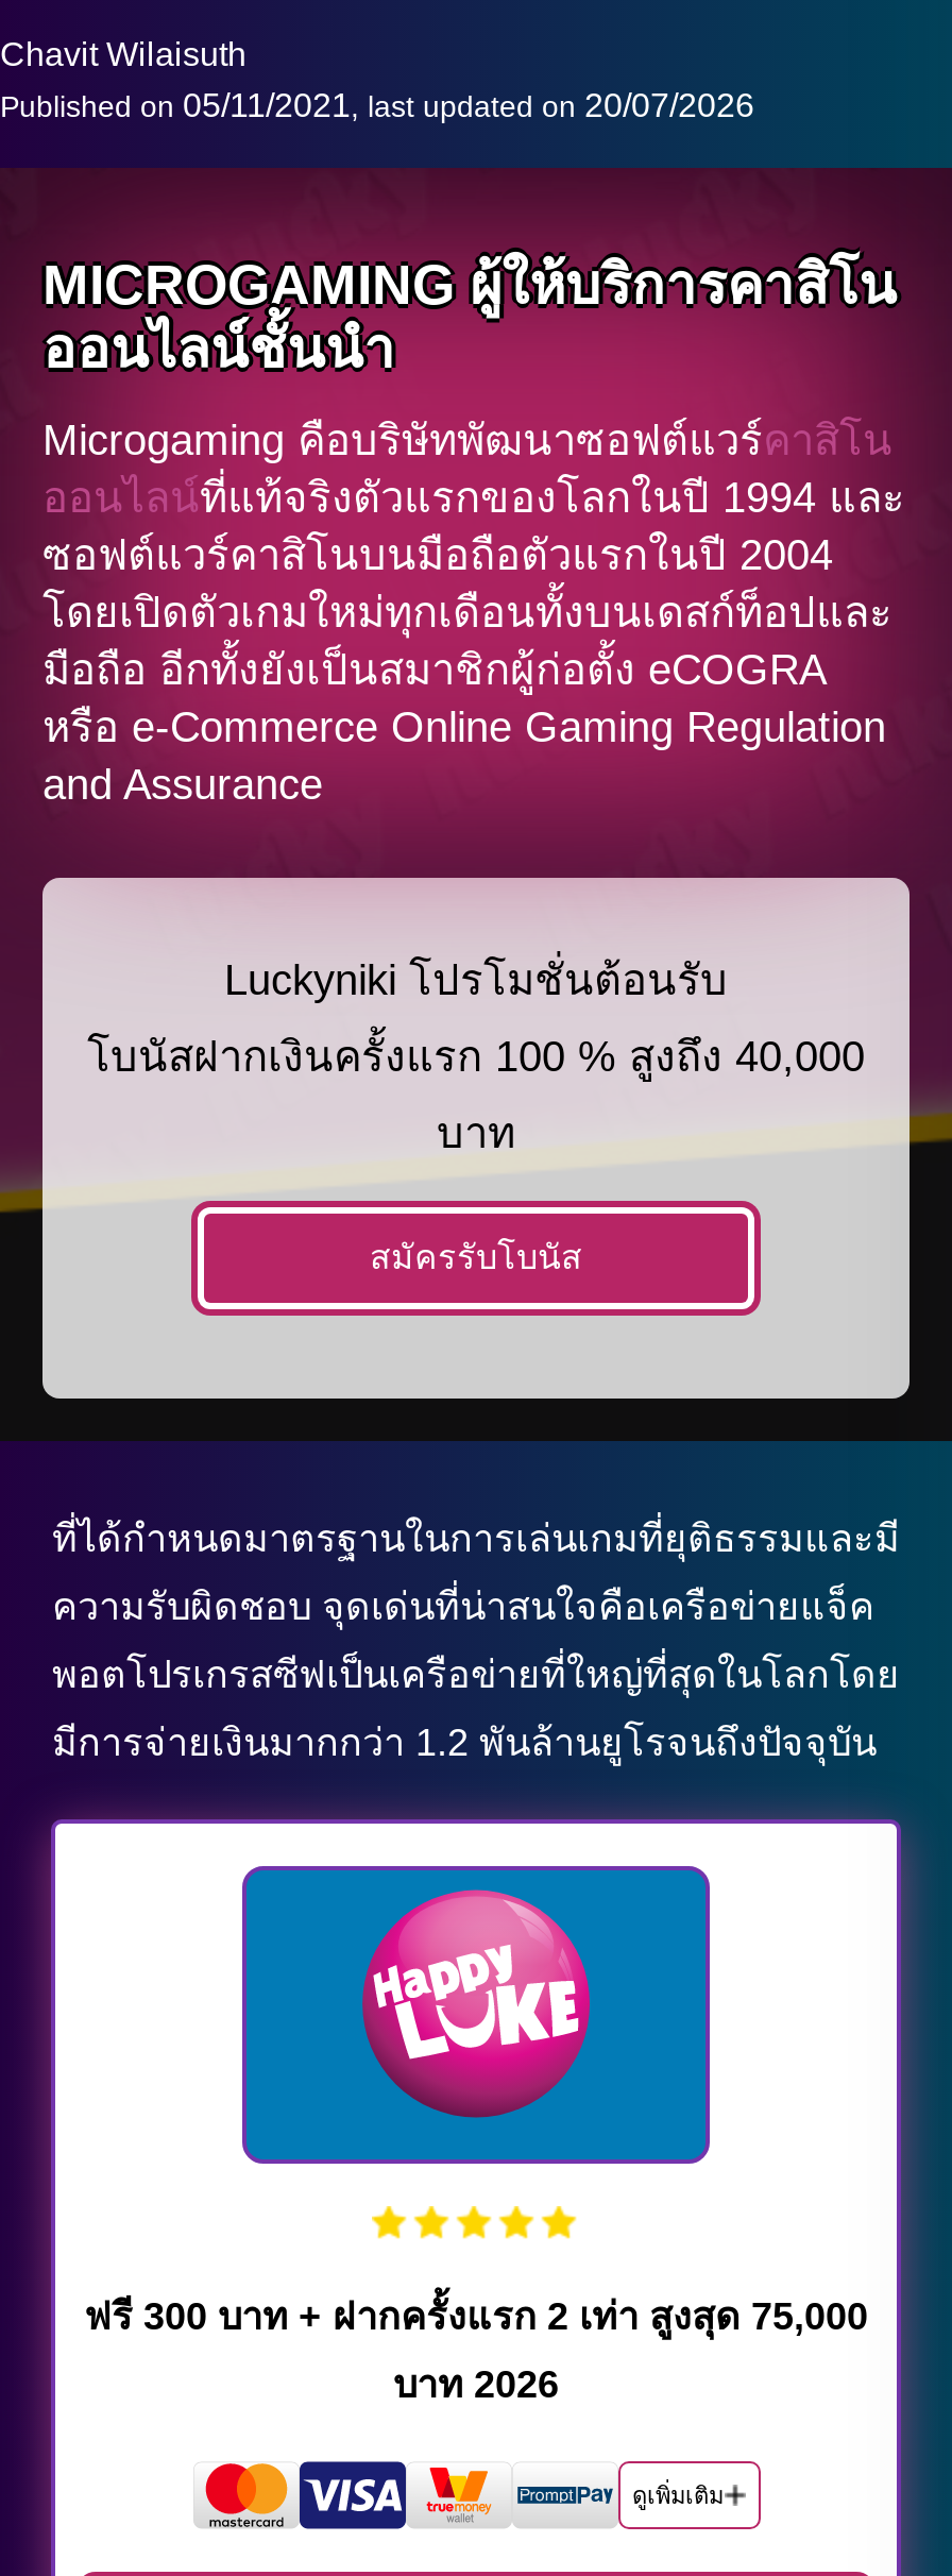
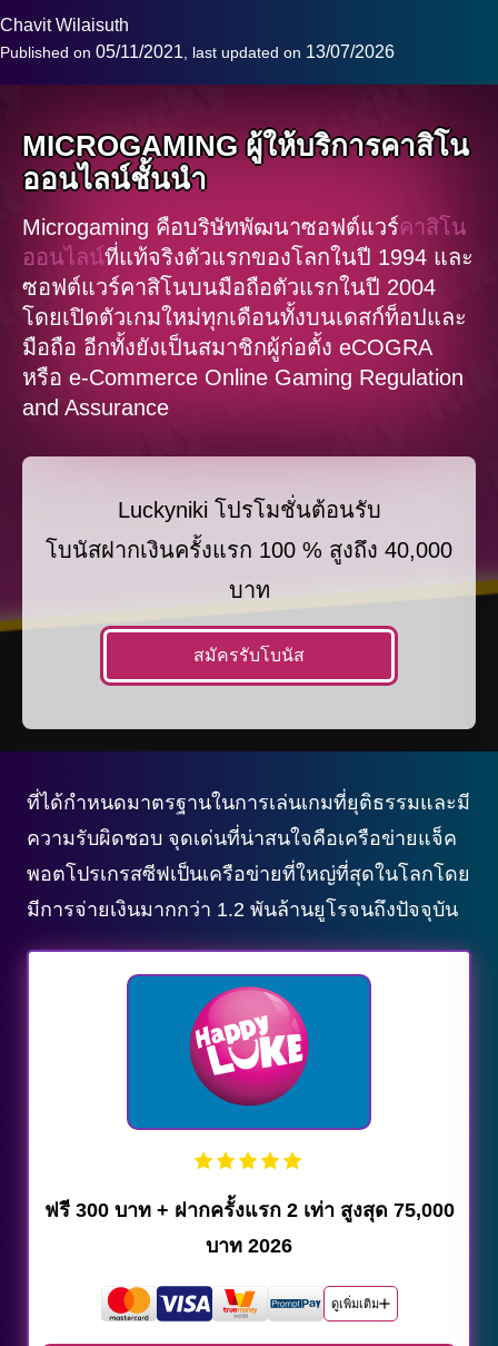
- Published on 05/11/2021, last updated on 20/07/2026
+ Published on 05/11/2021, last updated on 13/07/2026
